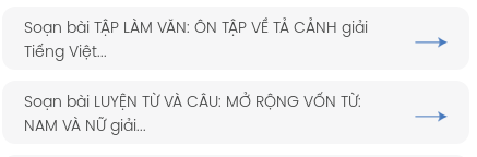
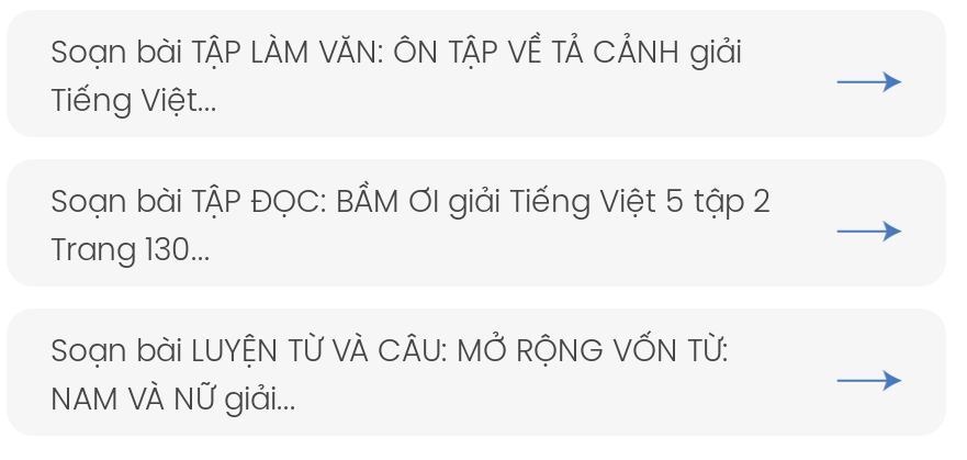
+ Soạn bài TẬP ĐỌC: BẦM ƠI giải Tiếng Việt 5 tập 2
+ Trang 130...
